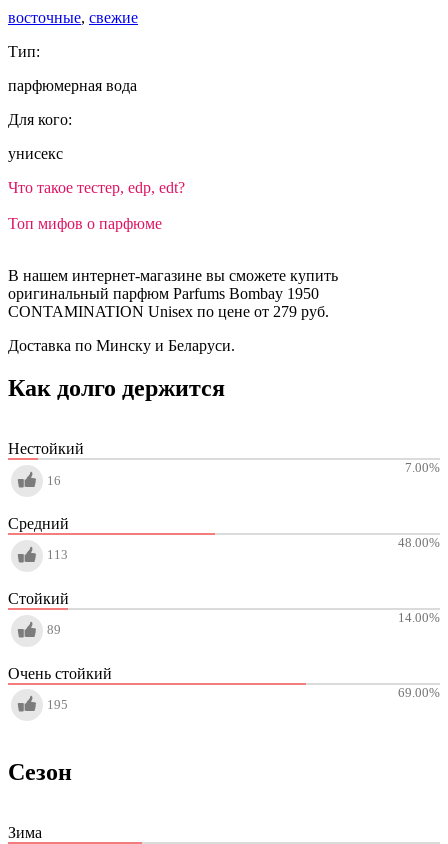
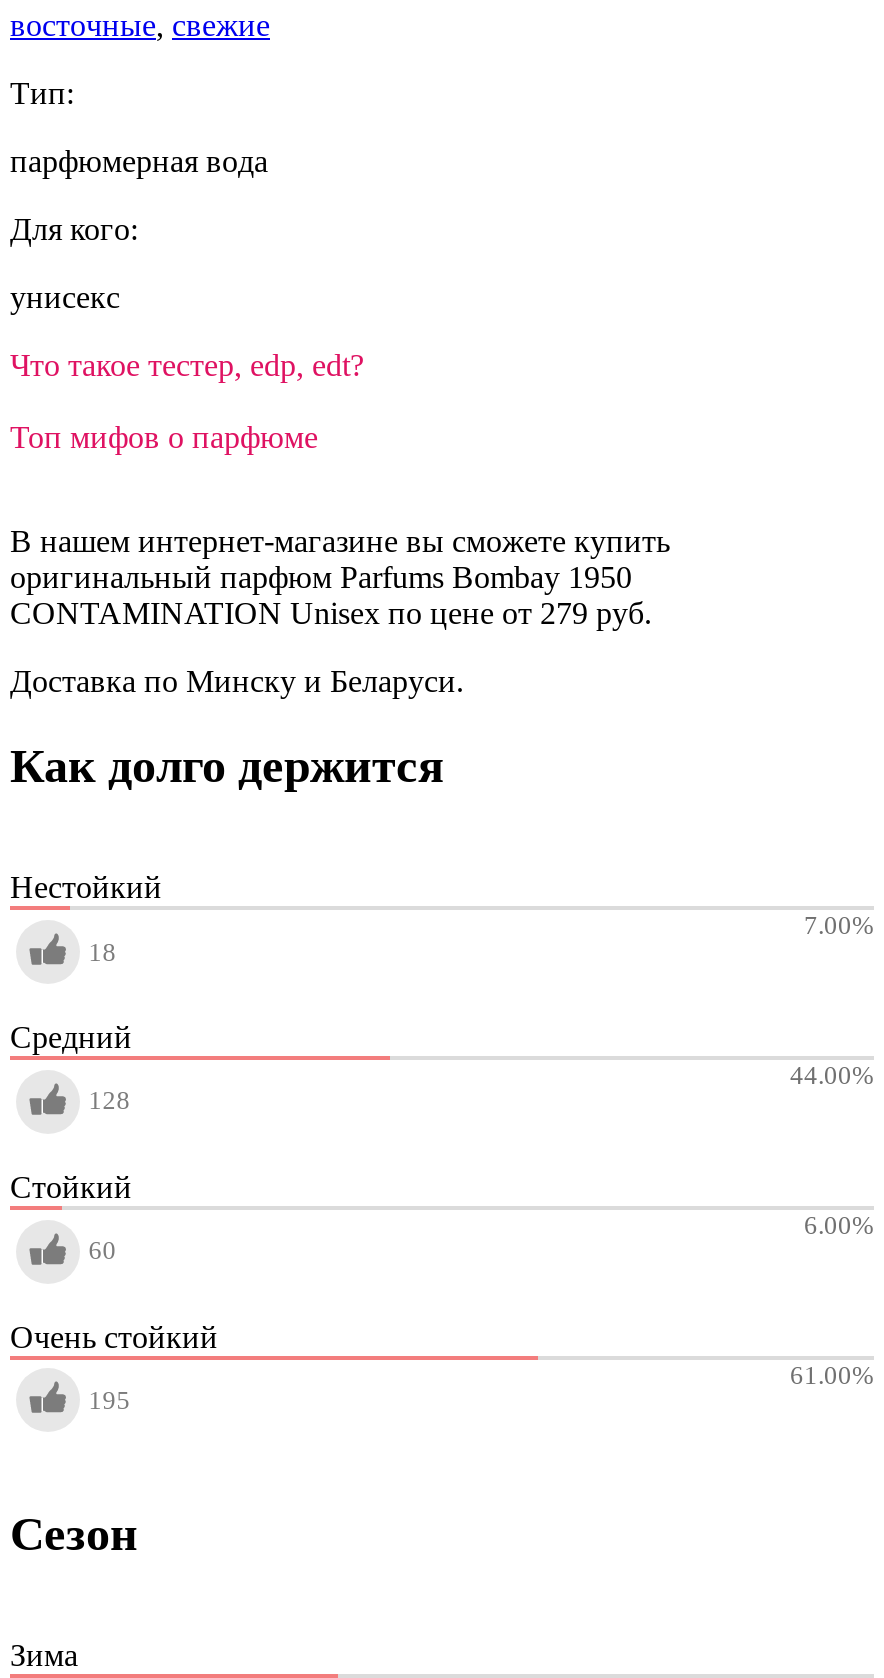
- 16
+ 18

- 48.00%
+ 44.00%

- 113
+ 128

- 14.00%
+ 6.00%

- 89
+ 60

- 69.00%
+ 61.00%
